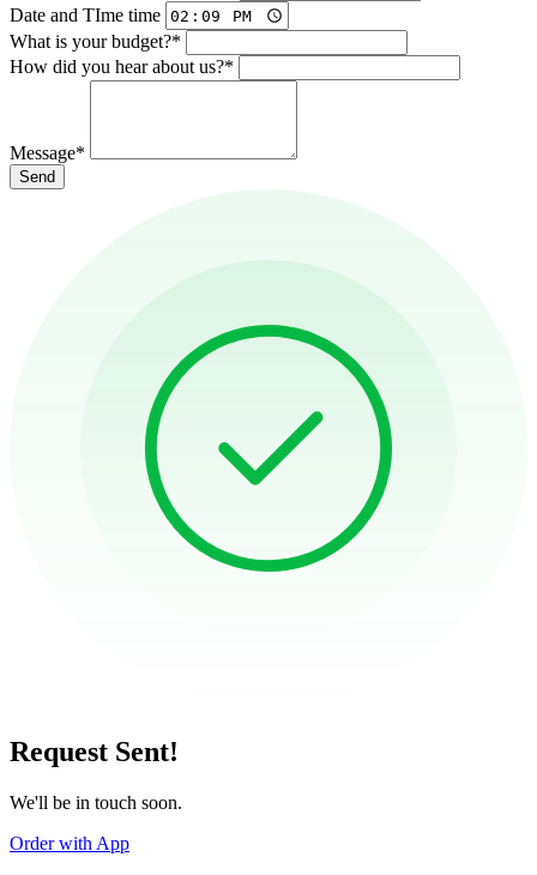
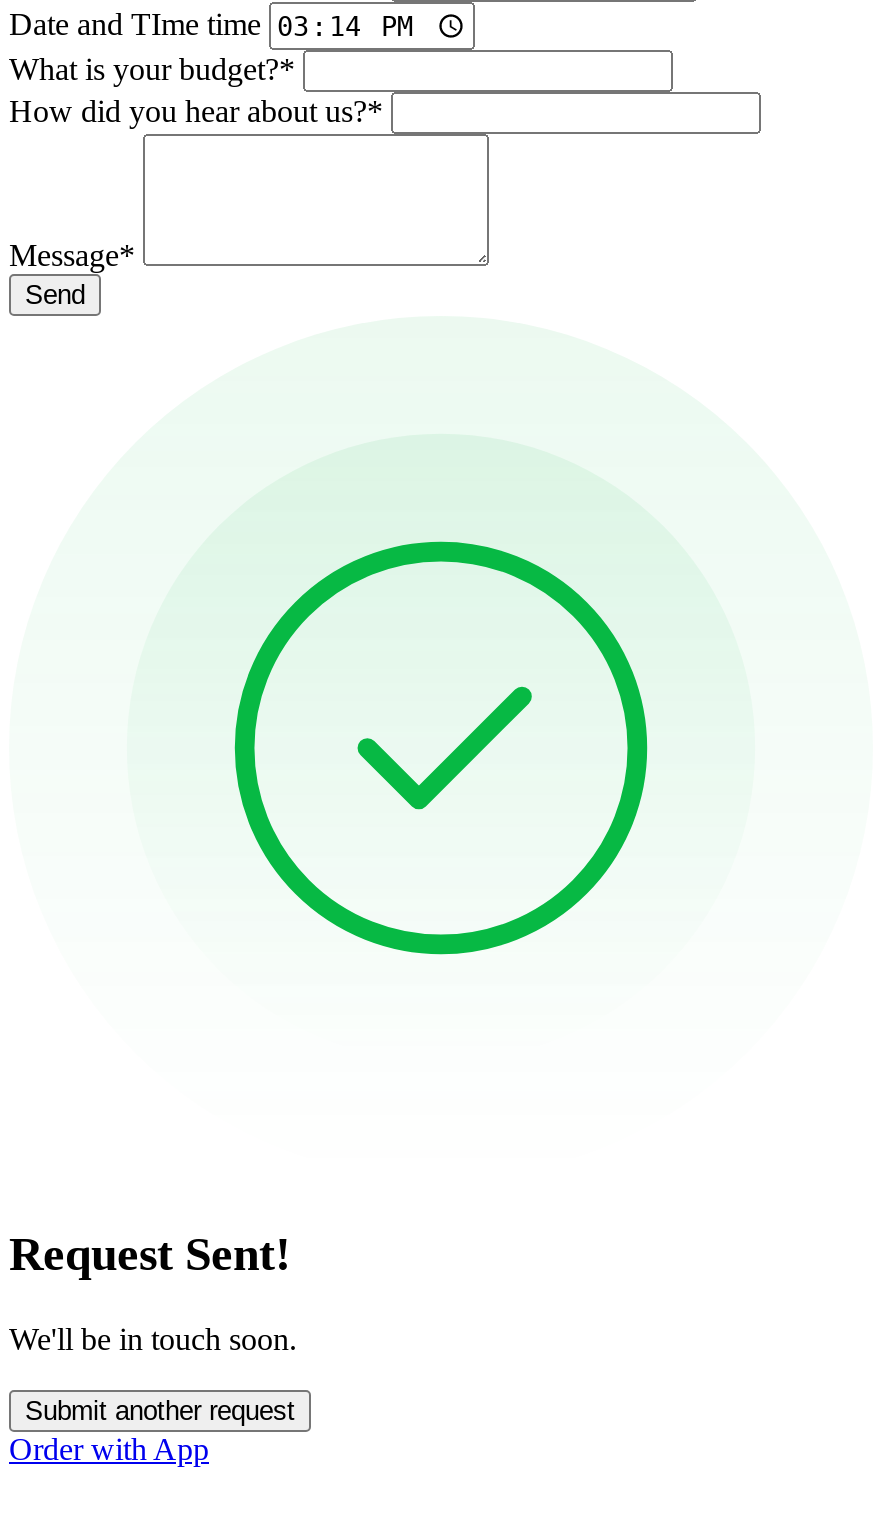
+ Submit another request
